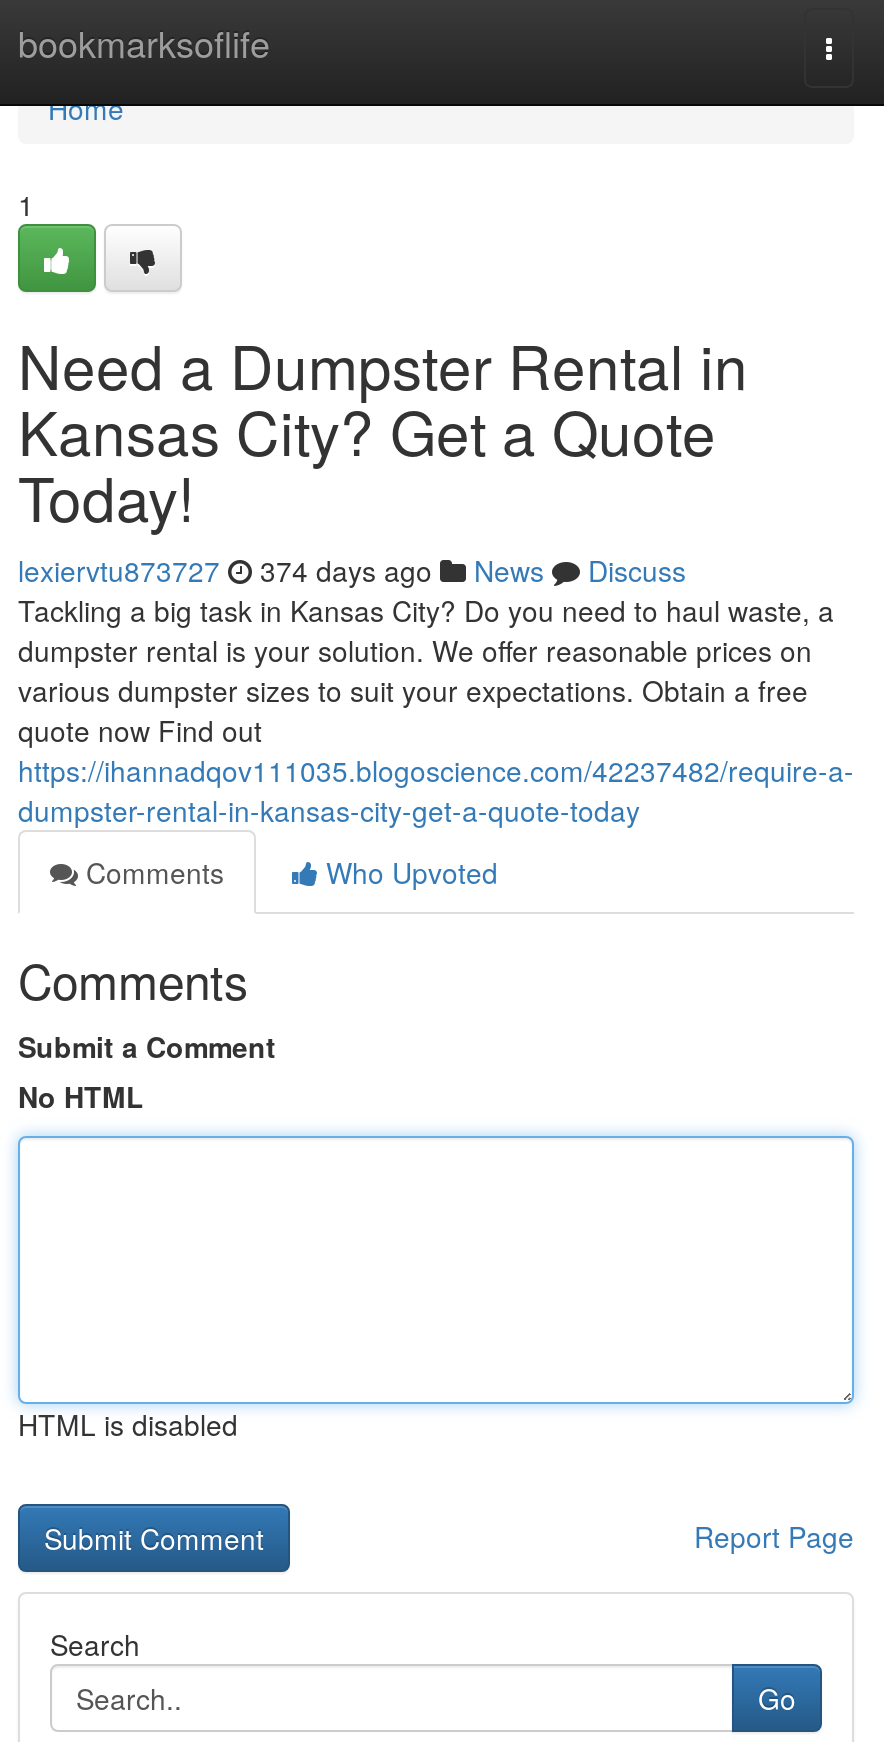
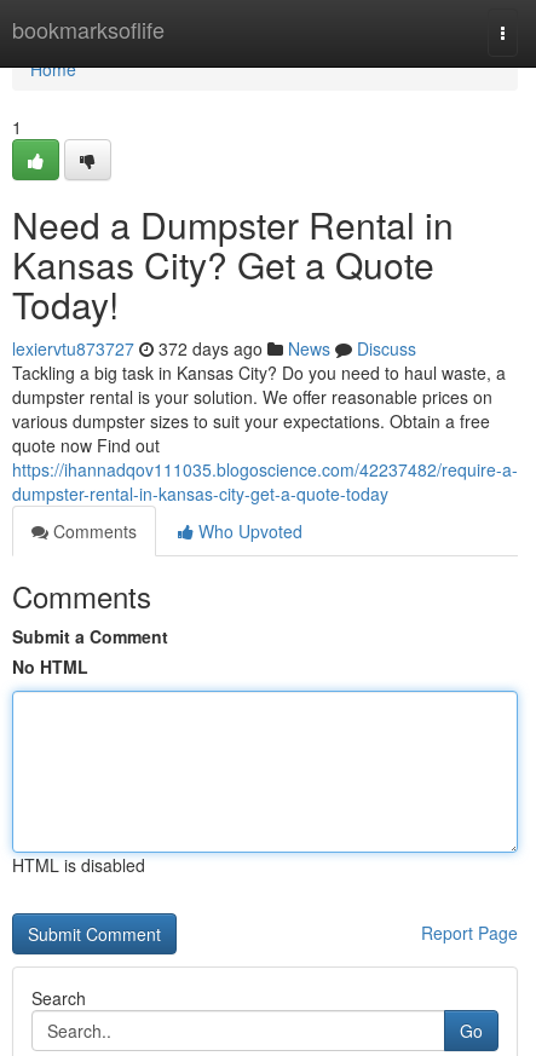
- lexiervtu873727 374 days ago News Discuss
+ lexiervtu873727 372 days ago News Discuss
